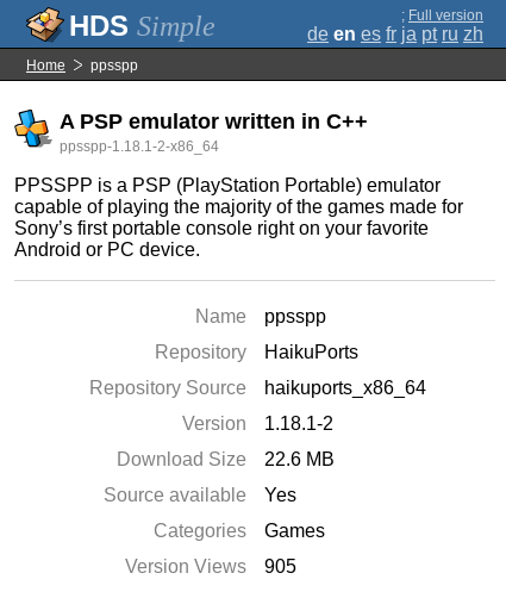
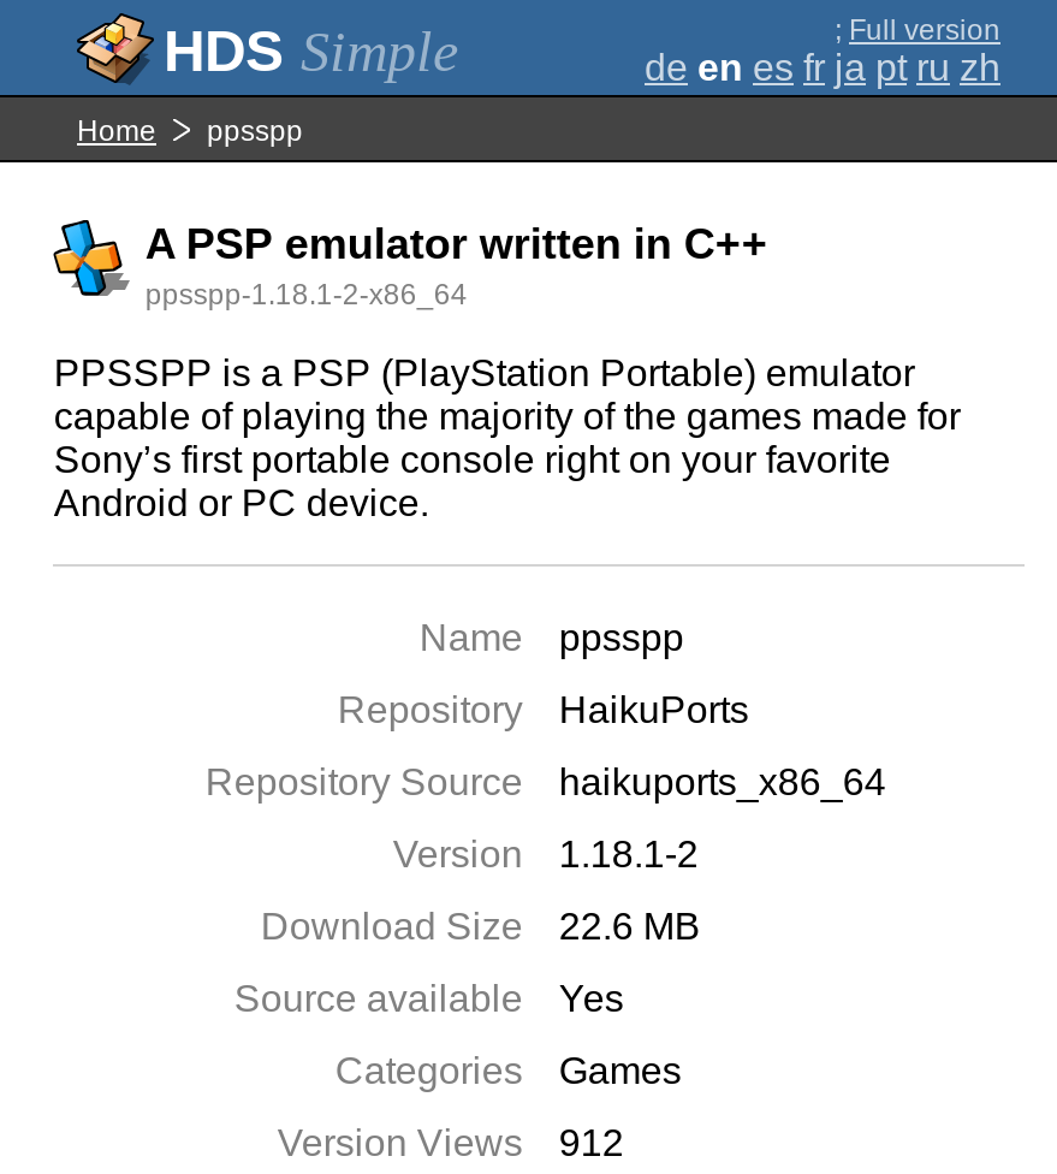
- Version Views 905
+ Version Views 912
